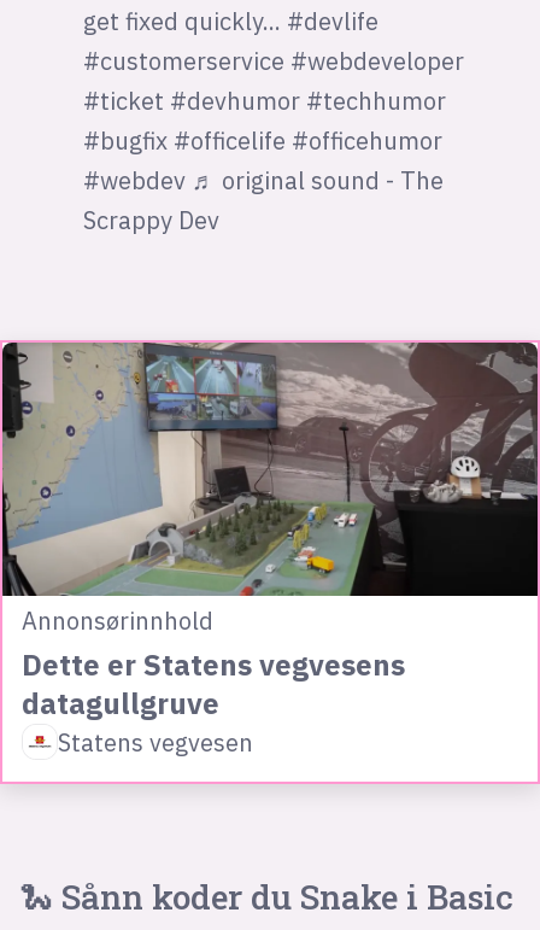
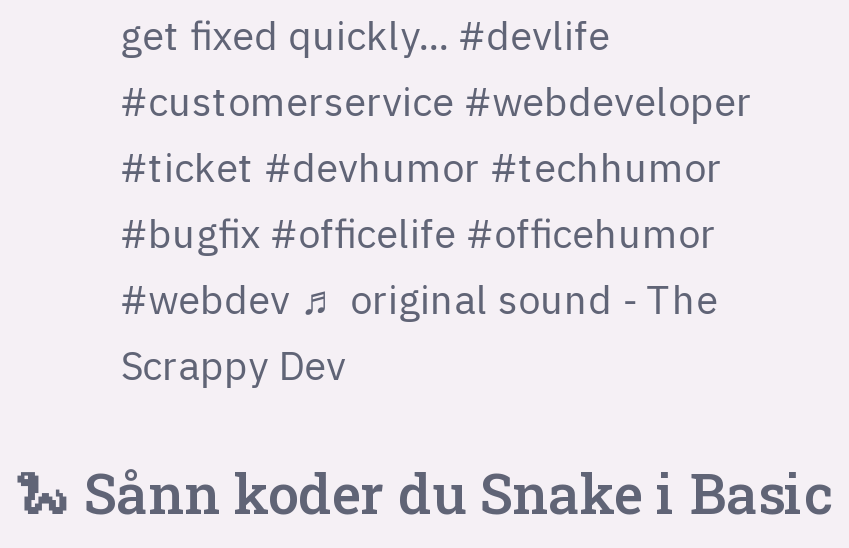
- [image]
- Annonsørinnhold
- Dette er Statens vegvesens
- datagullgruve
- Statens vegvesen
